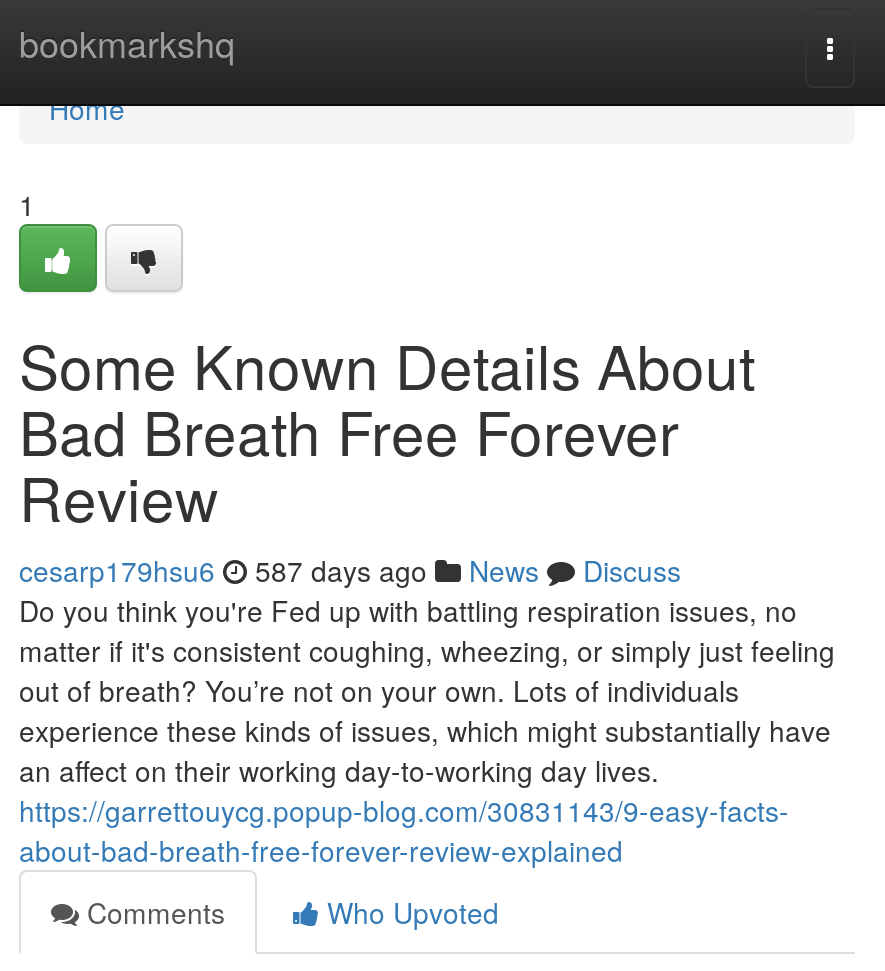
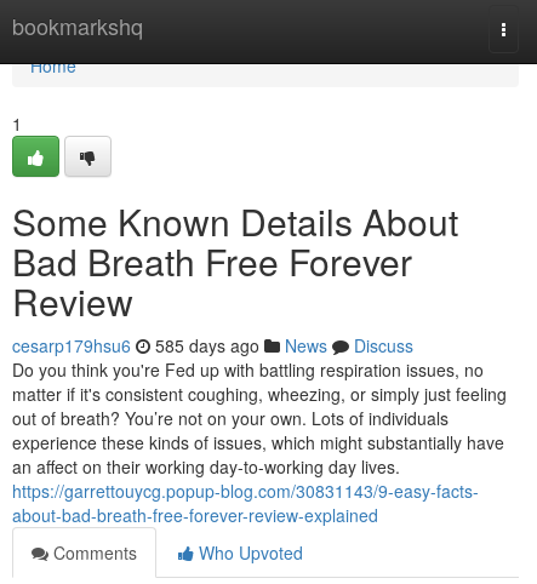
- cesarp179hsu6 587 days ago News Discuss
+ cesarp179hsu6 585 days ago News Discuss
